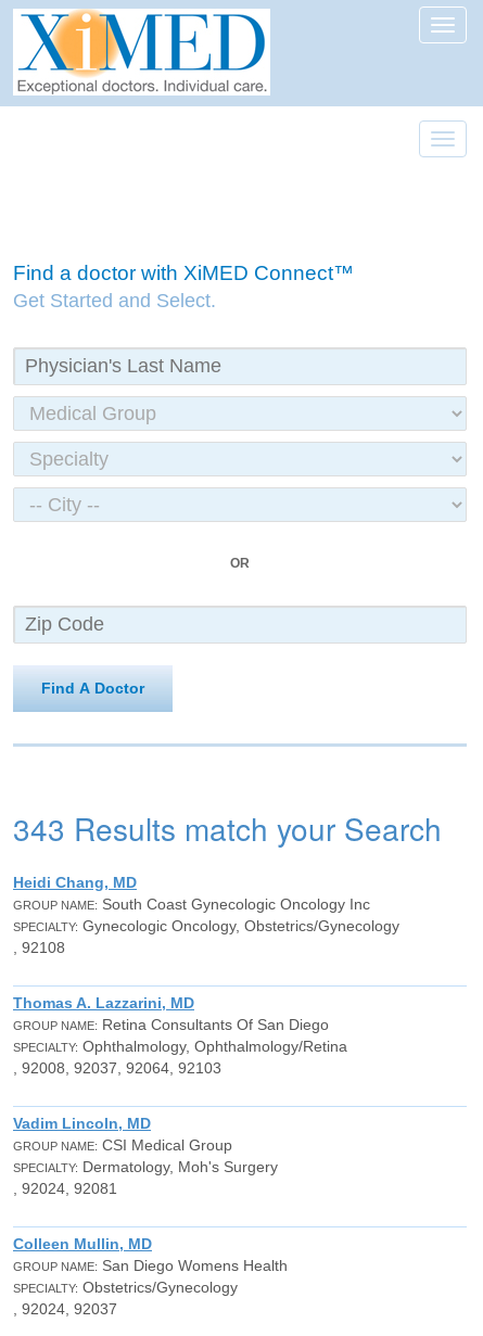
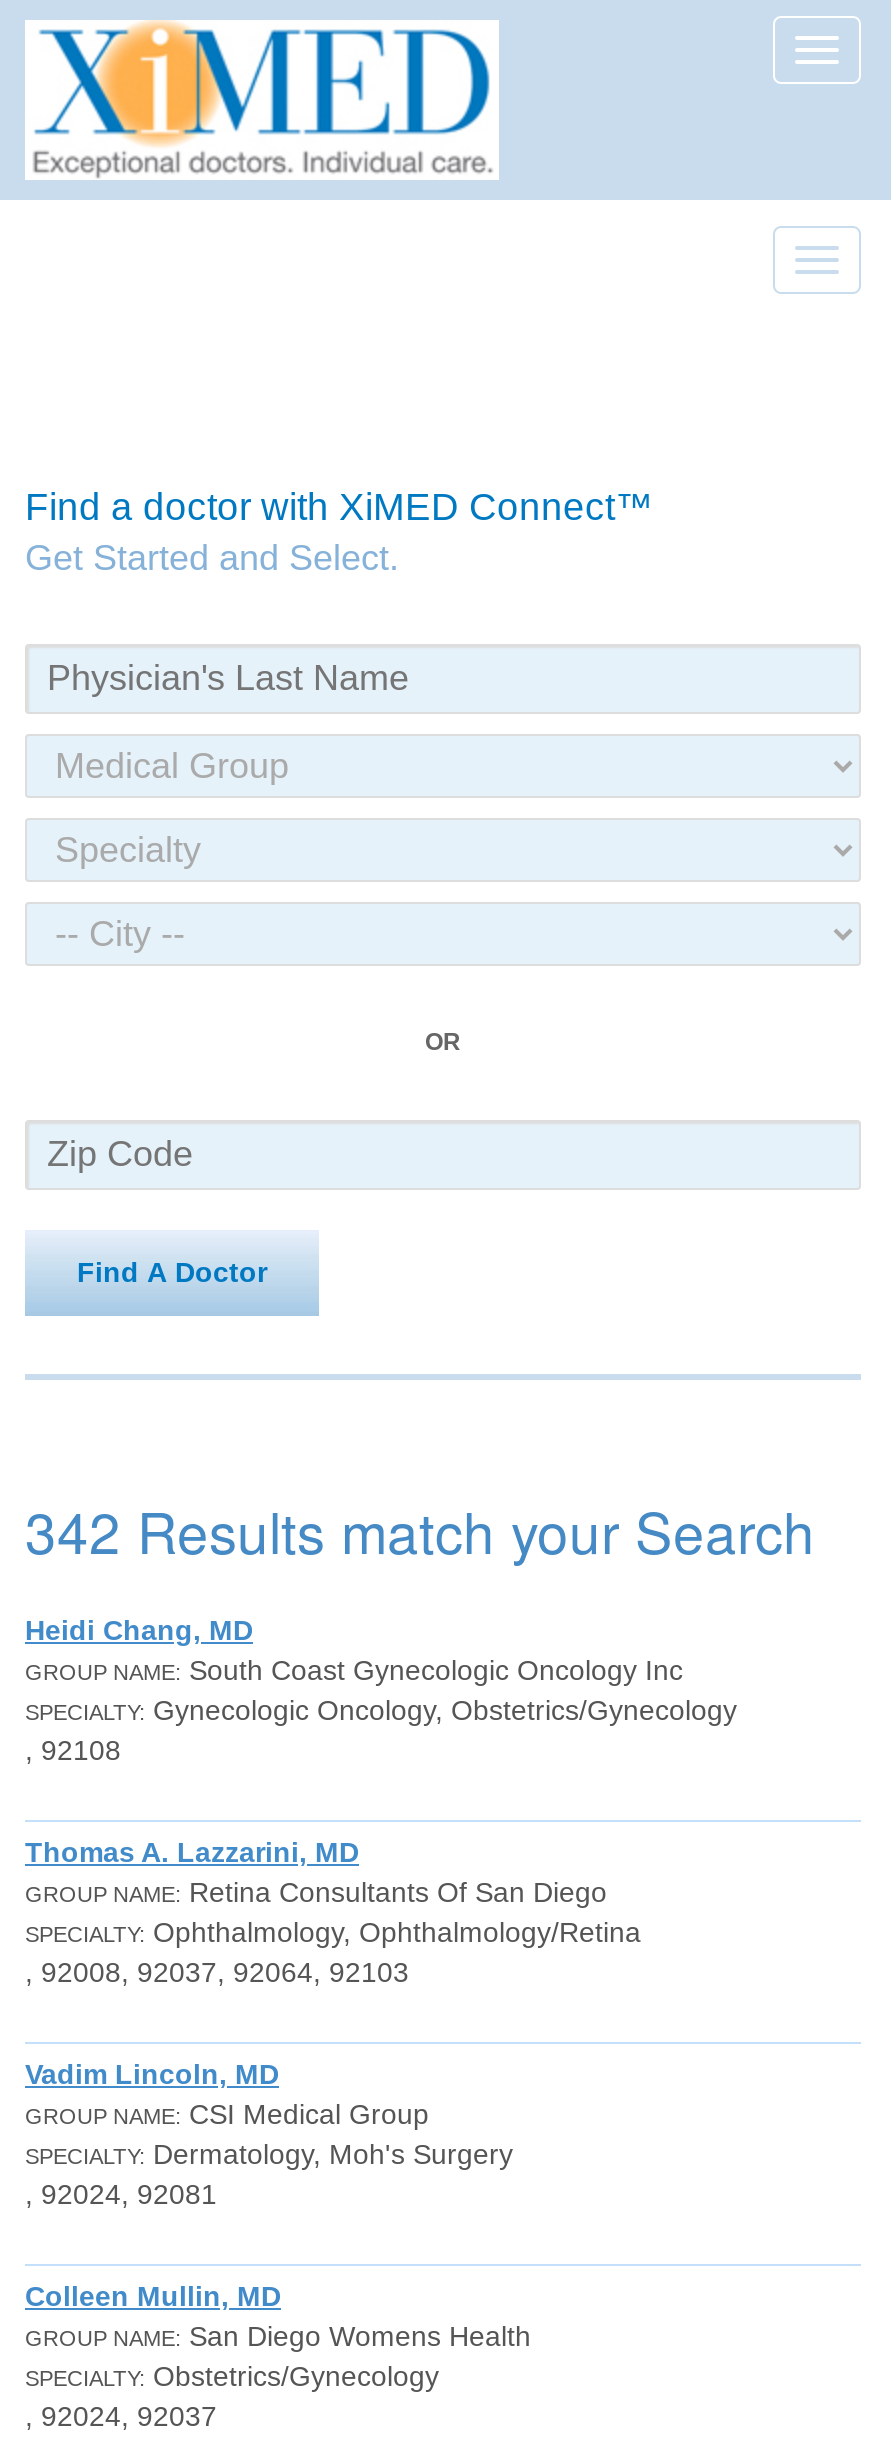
- 343 Results match your Search
+ 342 Results match your Search
